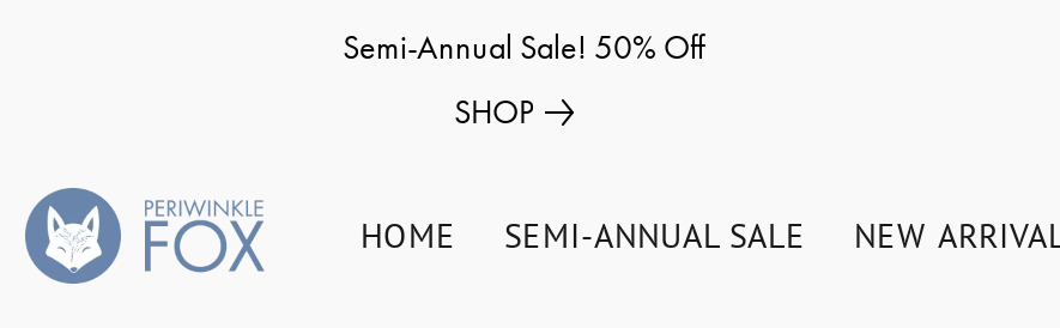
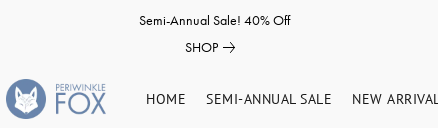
- Semi-Annual Sale! 50% Off
+ Semi-Annual Sale! 40% Off
